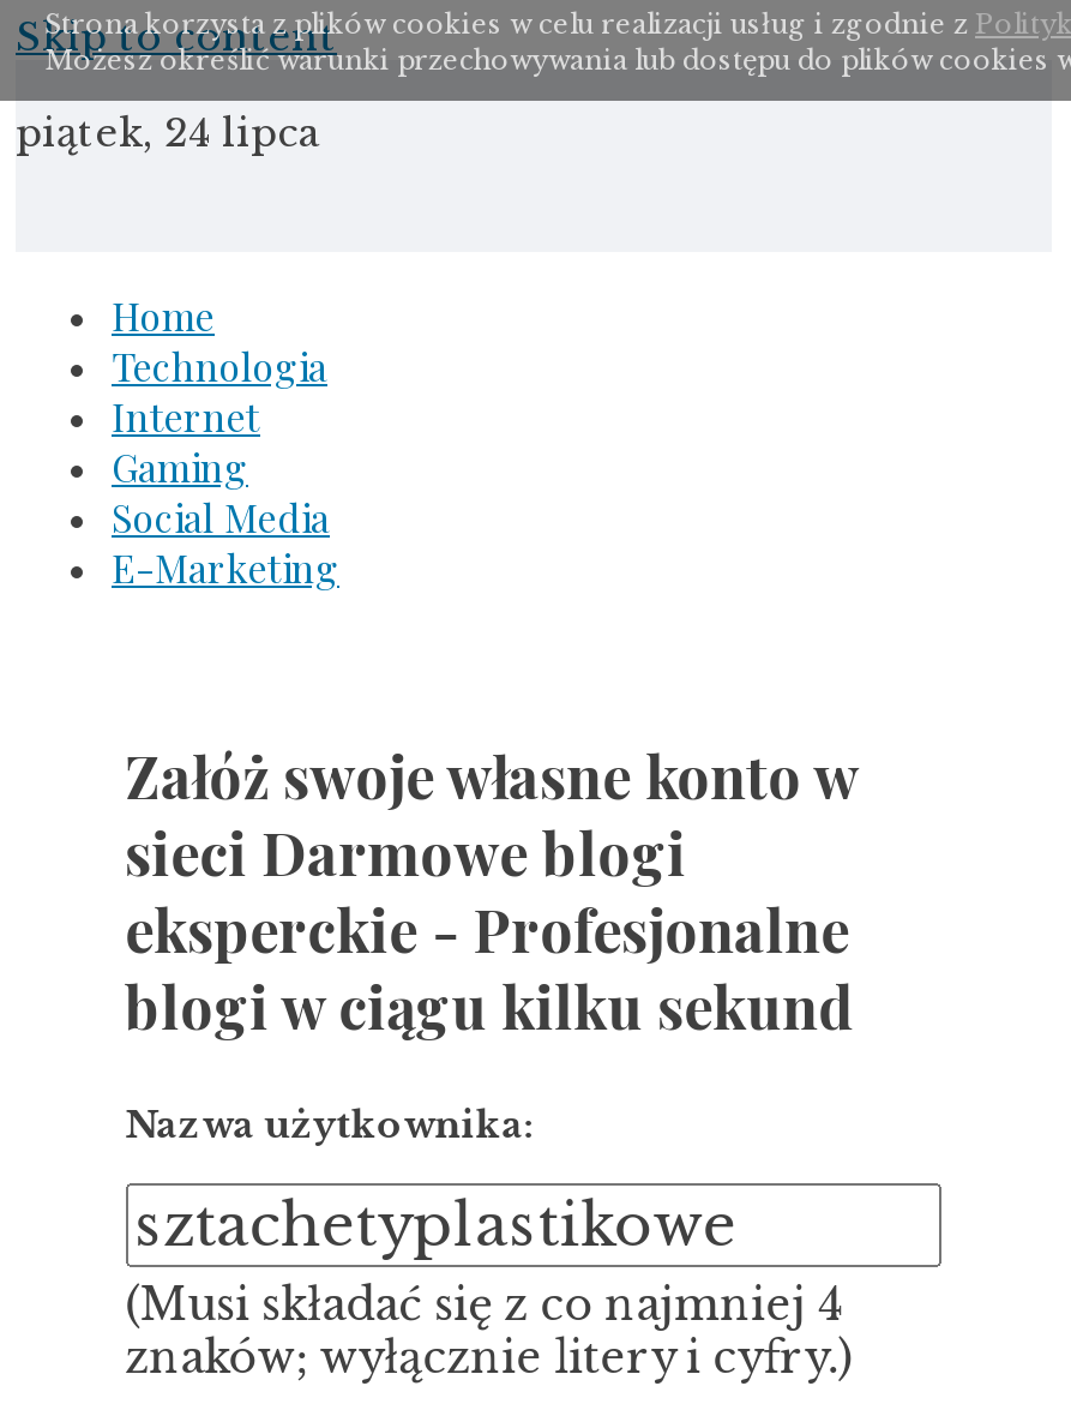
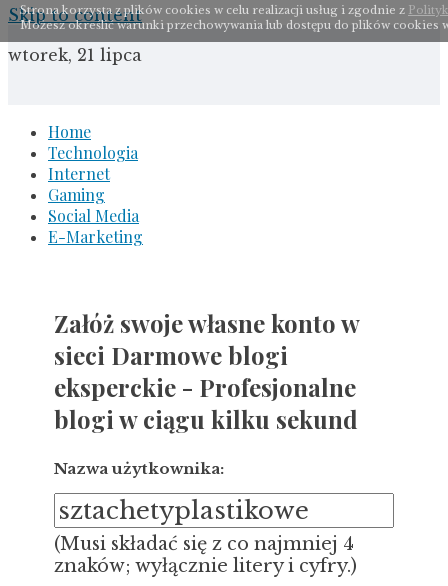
- piątek, 24 lipca
+ wtorek, 21 lipca
